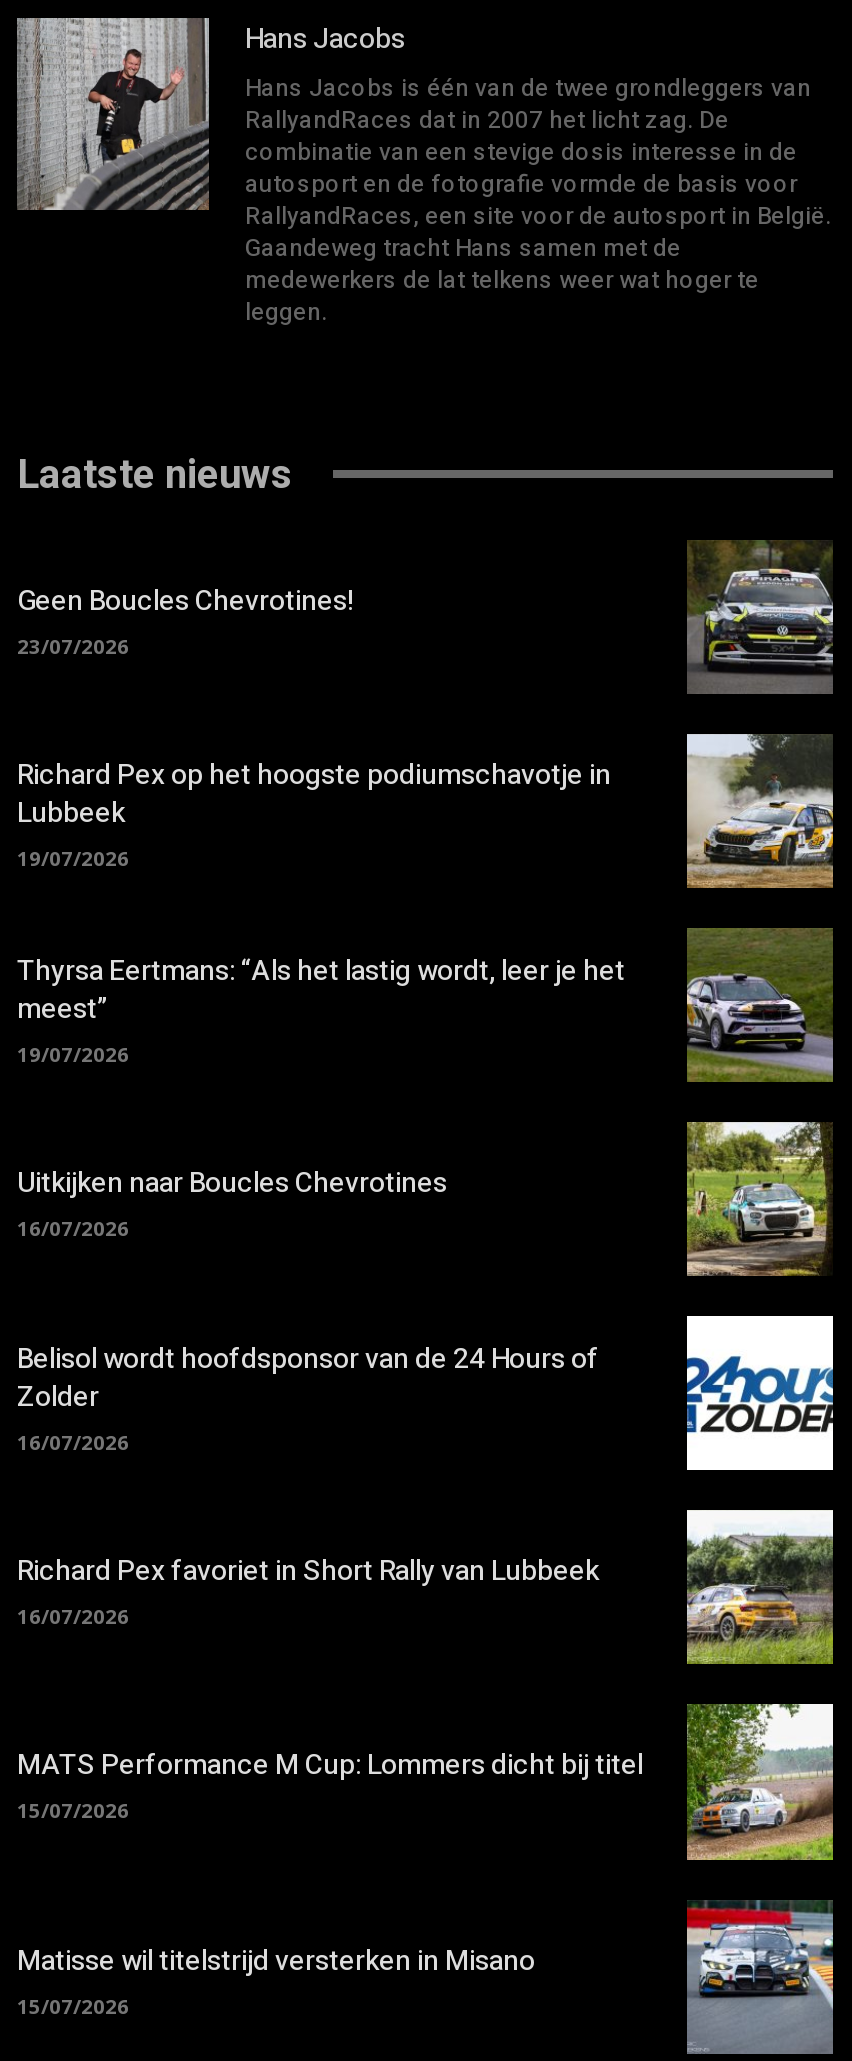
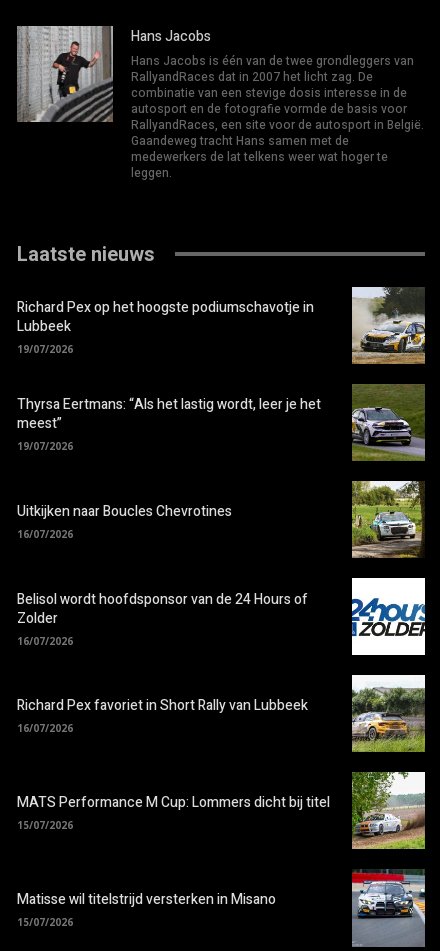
- [image]

- Geen Boucles Chevrotines!
- 23/07/2026
